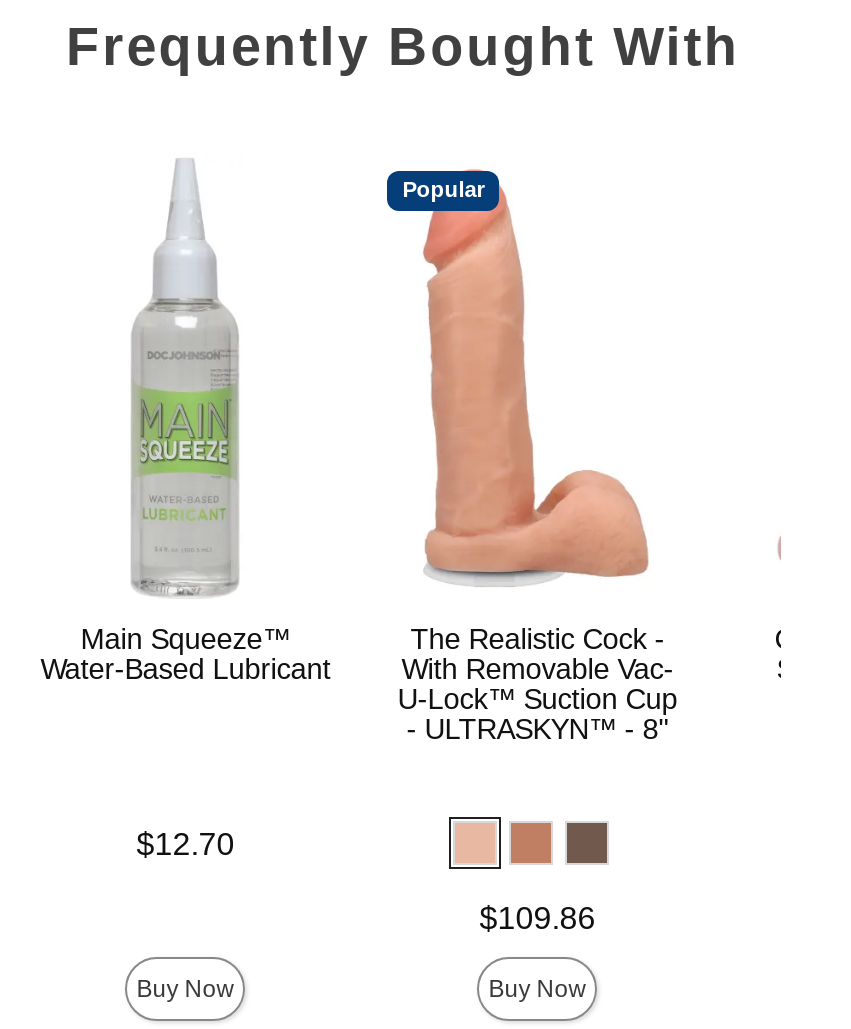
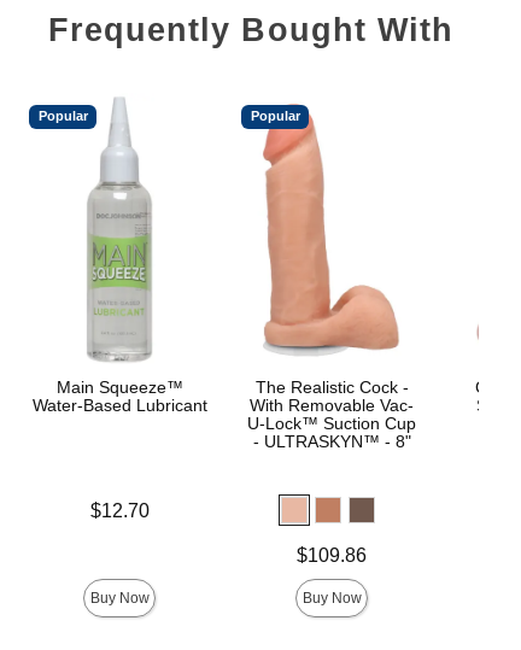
+ Popular
